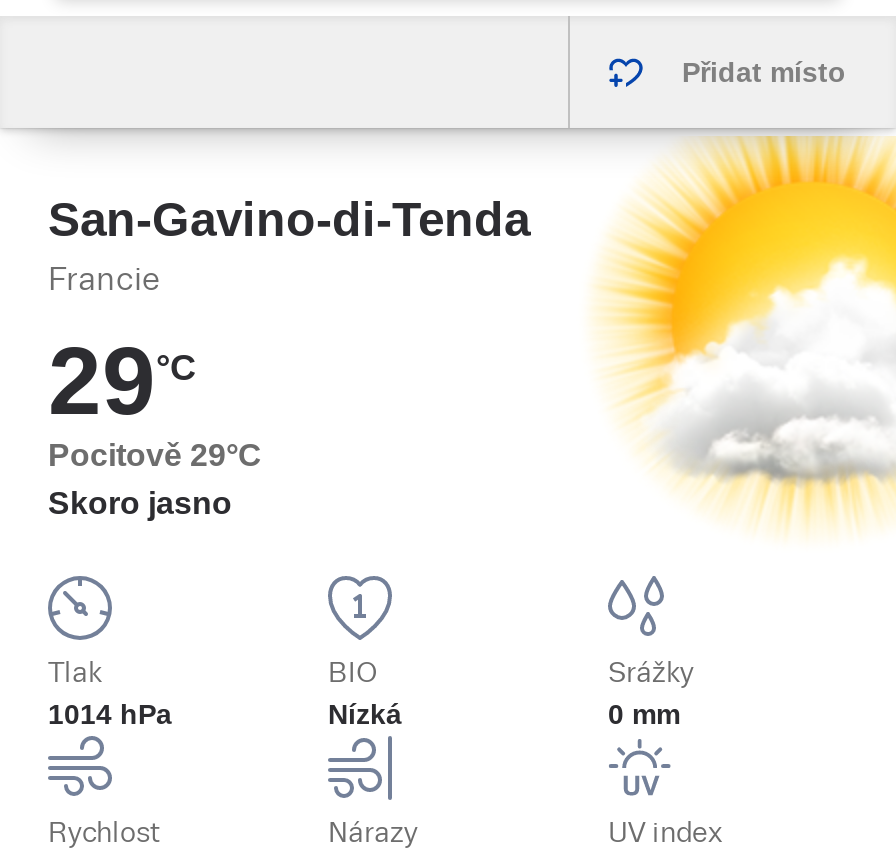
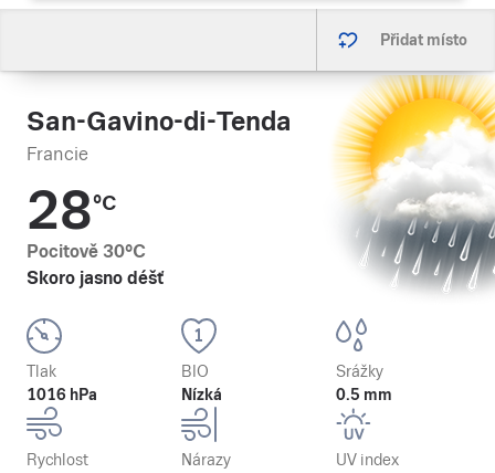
- [image]
+ [image]

- 29°C
- Pocitově 29°C
- Skoro jasno
+ 28°C
+ Pocitově 30°C
+ Skoro jasno déšť

- 1014 hPa
+ 1016 hPa

- 0 mm
+ 0.5 mm
